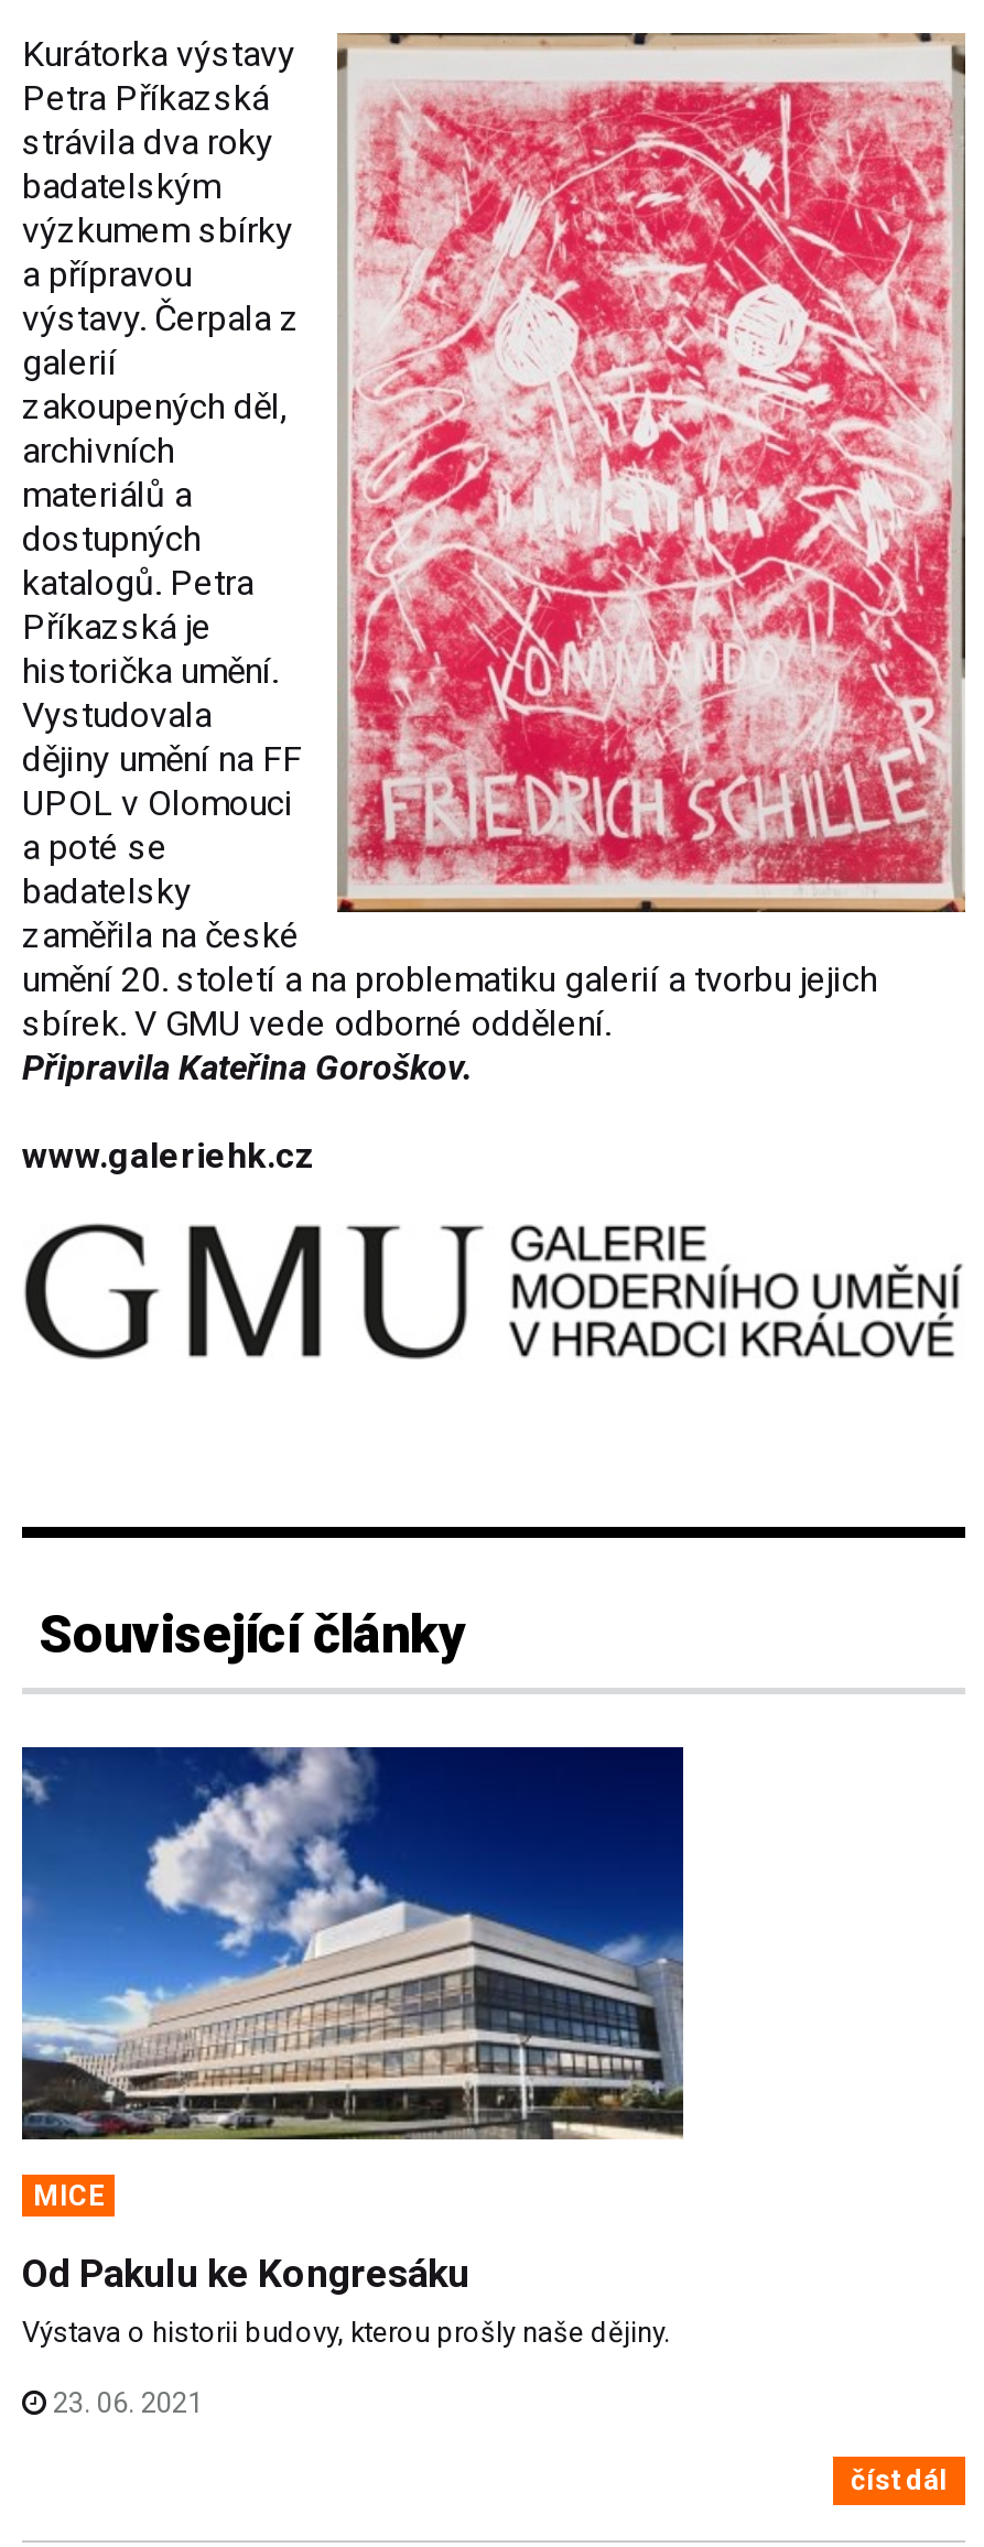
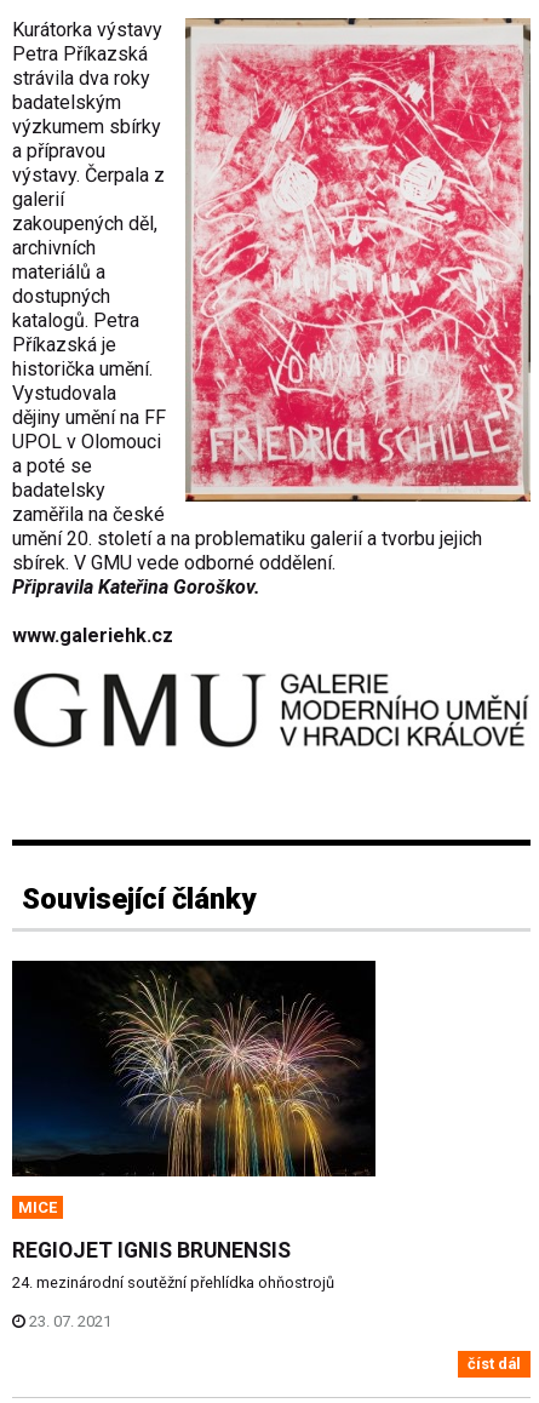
- [image]
+ [image]

- Od Pakulu ke Kongresáku
- Výstava o historii budovy, kterou prošly naše dějiny.
+ REGIOJET IGNIS BRUNENSIS
+ 24. mezinárodní soutěžní přehlídka ohňostrojů

- 23. 06. 2021
+ 23. 07. 2021
